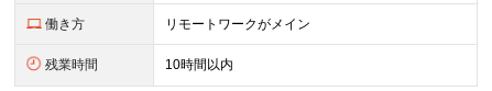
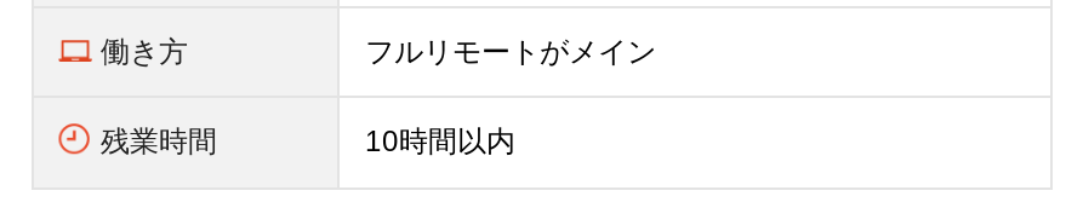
- リモートワークがメイン
+ フルリモートがメイン
